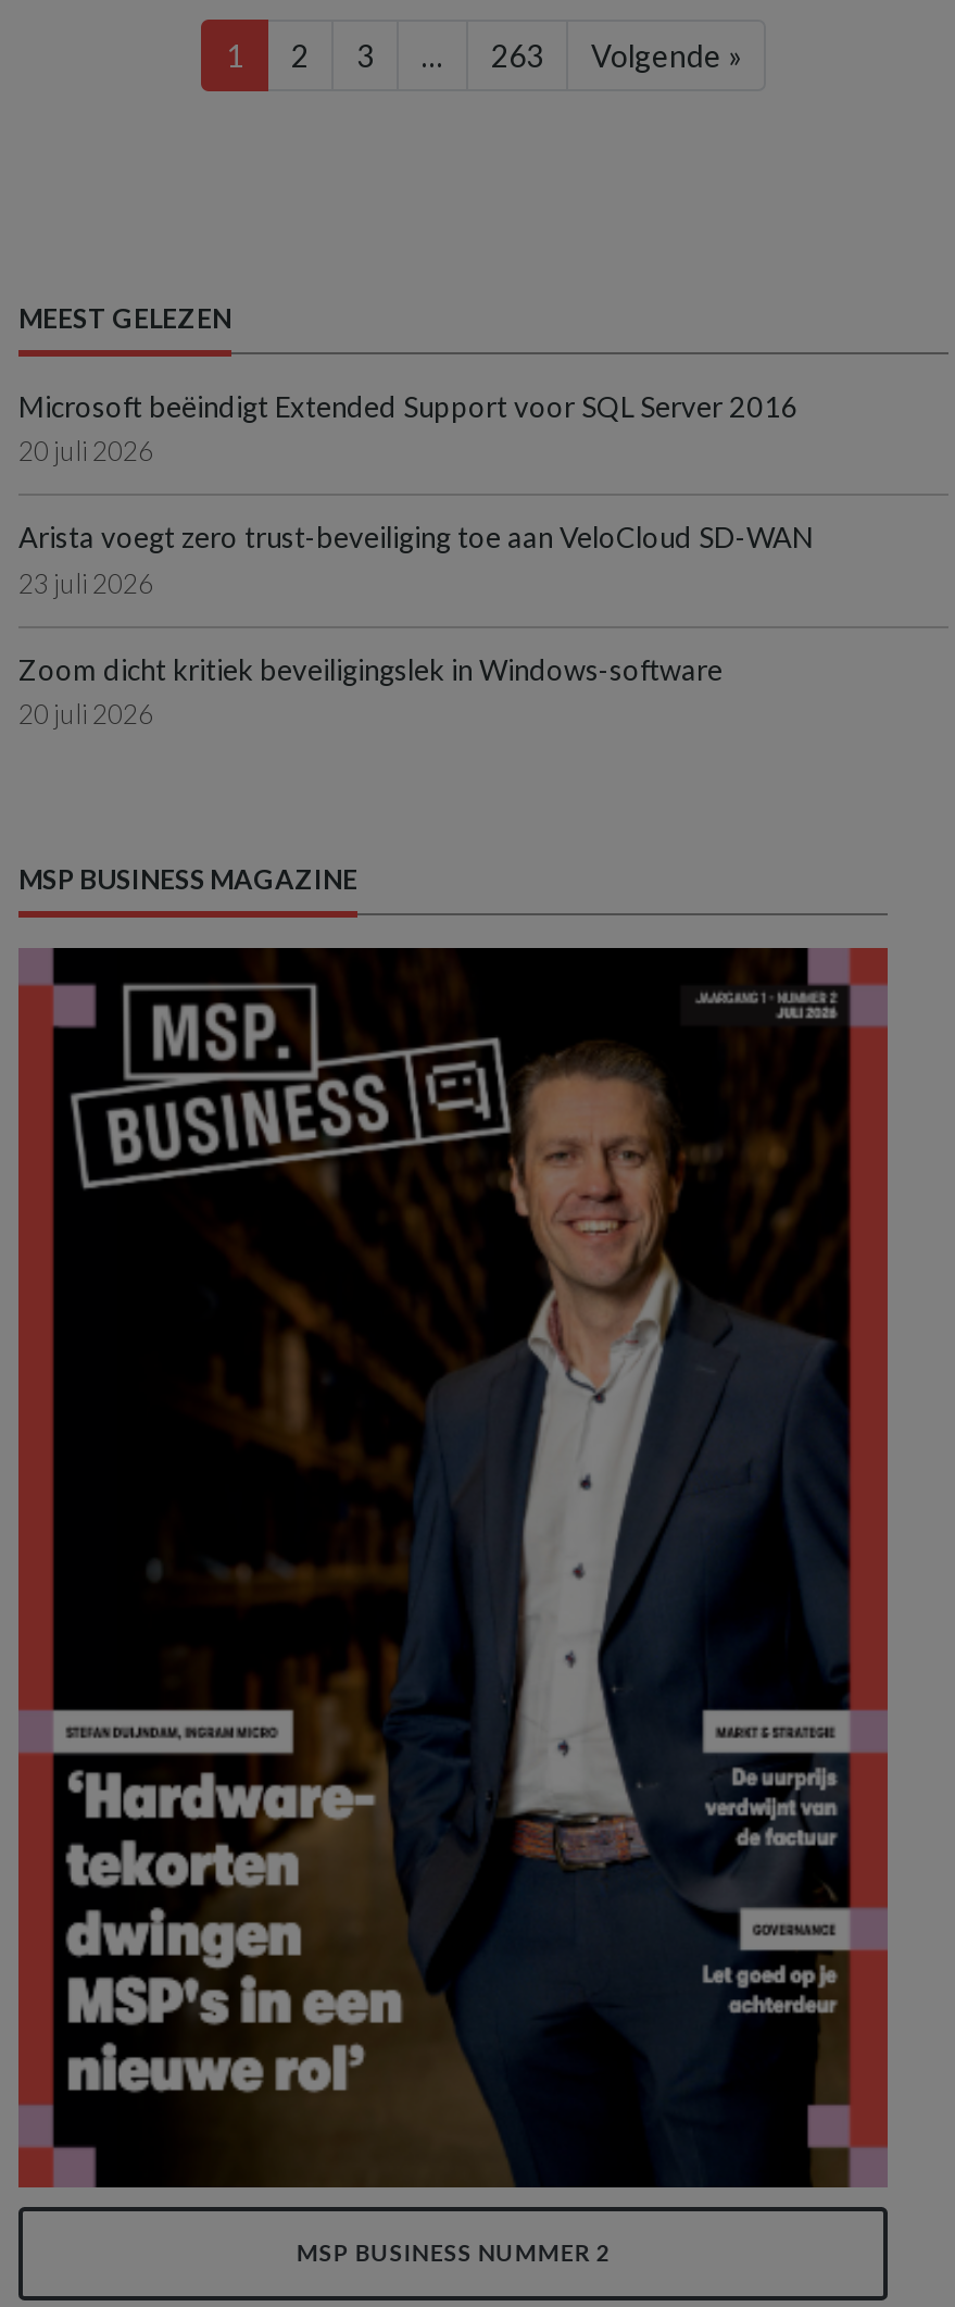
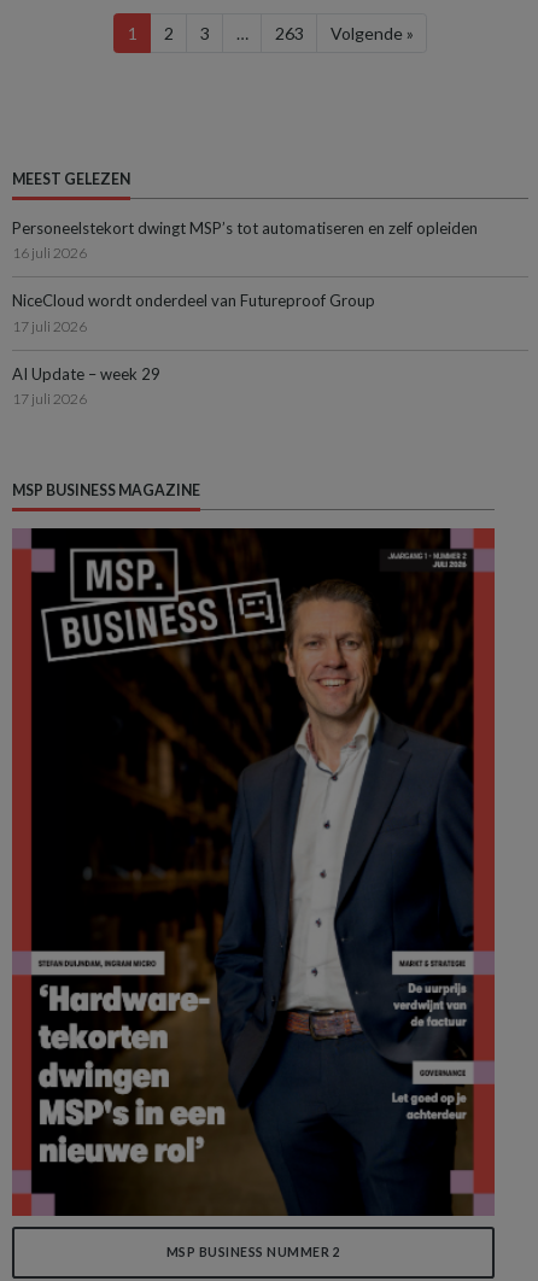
- Microsoft beëindigt Extended Support voor SQL Server 2016
- 20 juli 2026
+ Personeelstekort dwingt MSP’s tot automatiseren en zelf opleiden
+ 16 juli 2026

- Arista voegt zero trust-beveiliging toe aan VeloCloud SD-WAN
- 23 juli 2026
+ NiceCloud wordt onderdeel van Futureproof Group
+ 17 juli 2026

- Zoom dicht kritiek beveiligingslek in Windows-software
- 20 juli 2026
+ AI Update – week 29
+ 17 juli 2026
